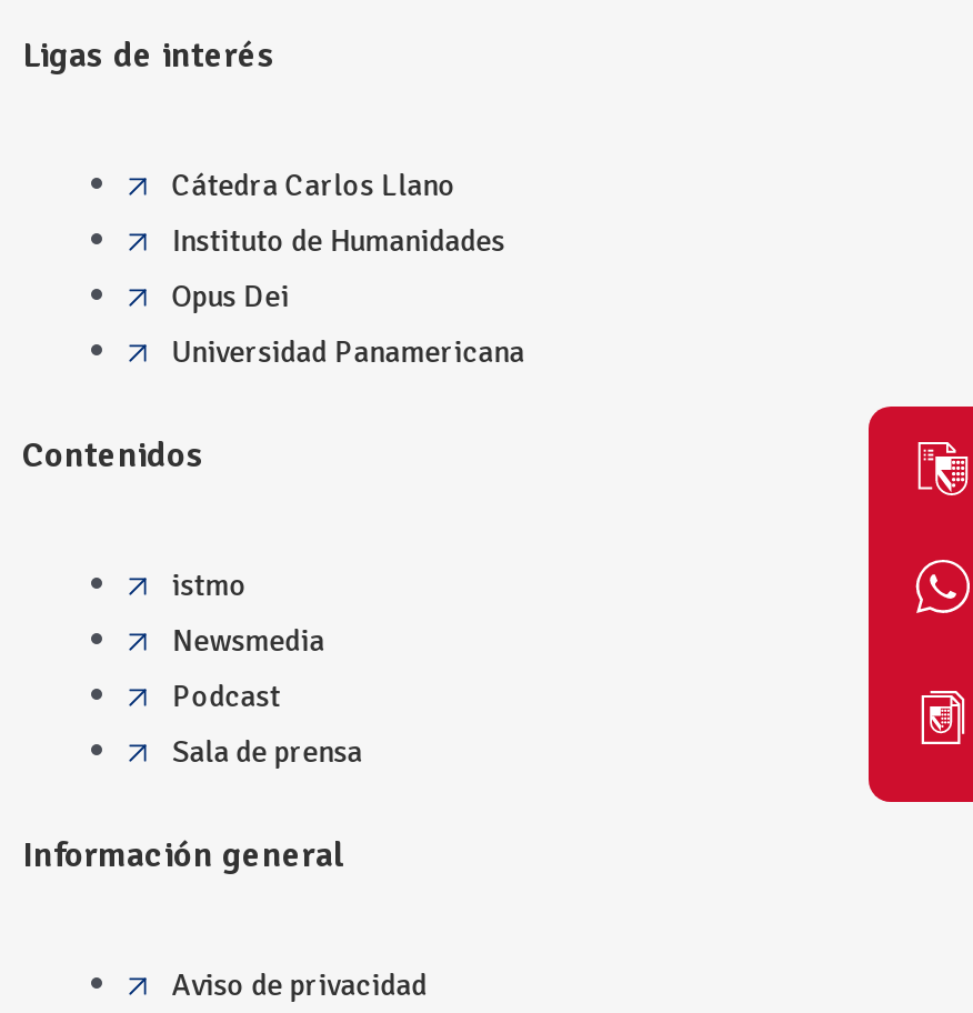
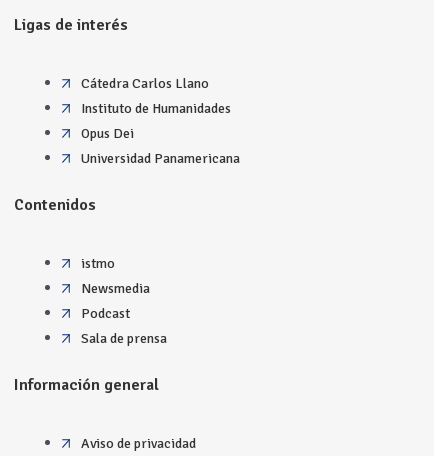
- [image]
